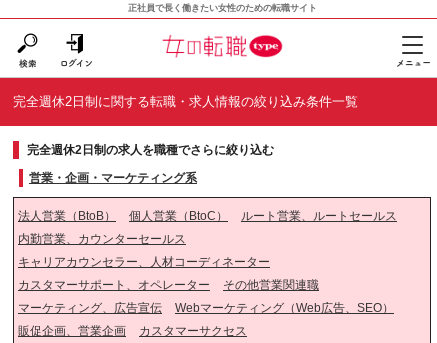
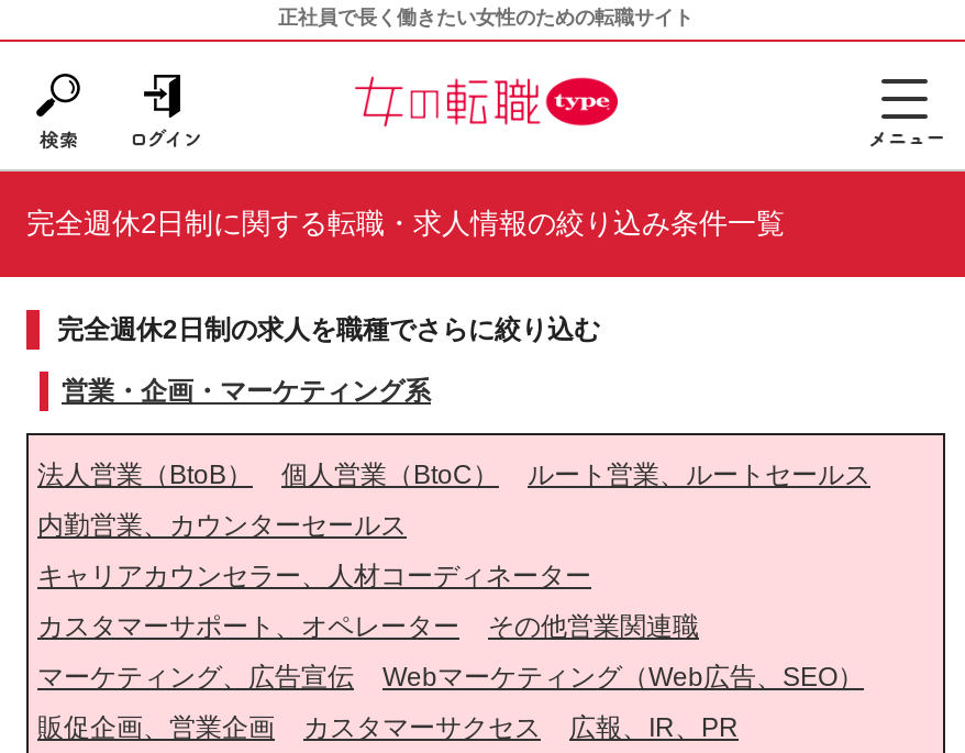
+ 広報、IR、PR
